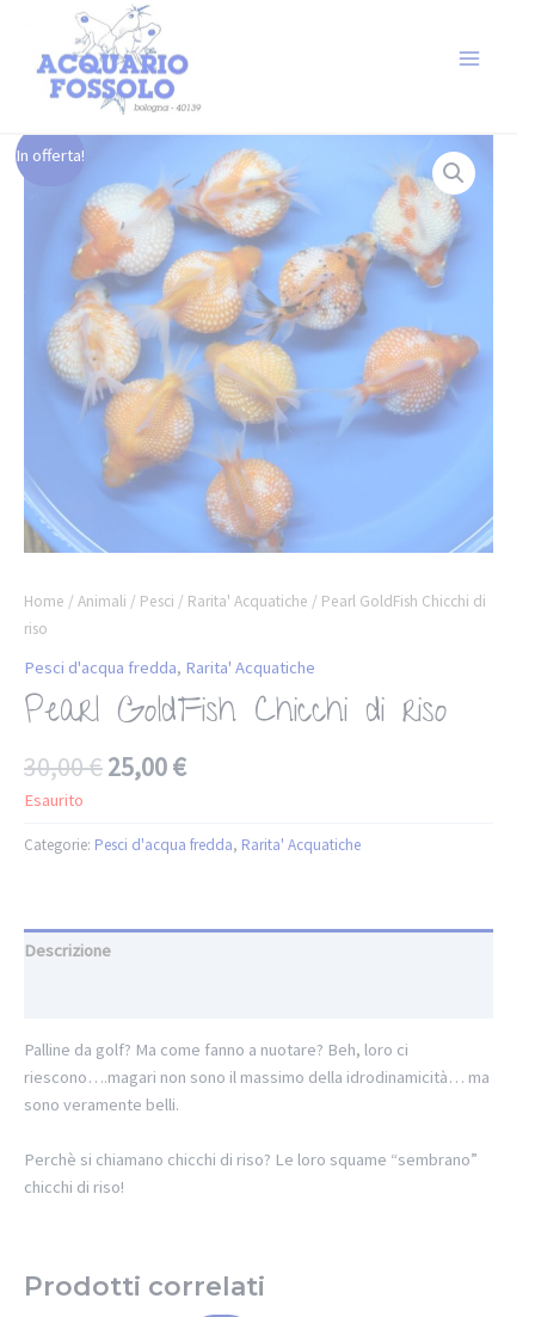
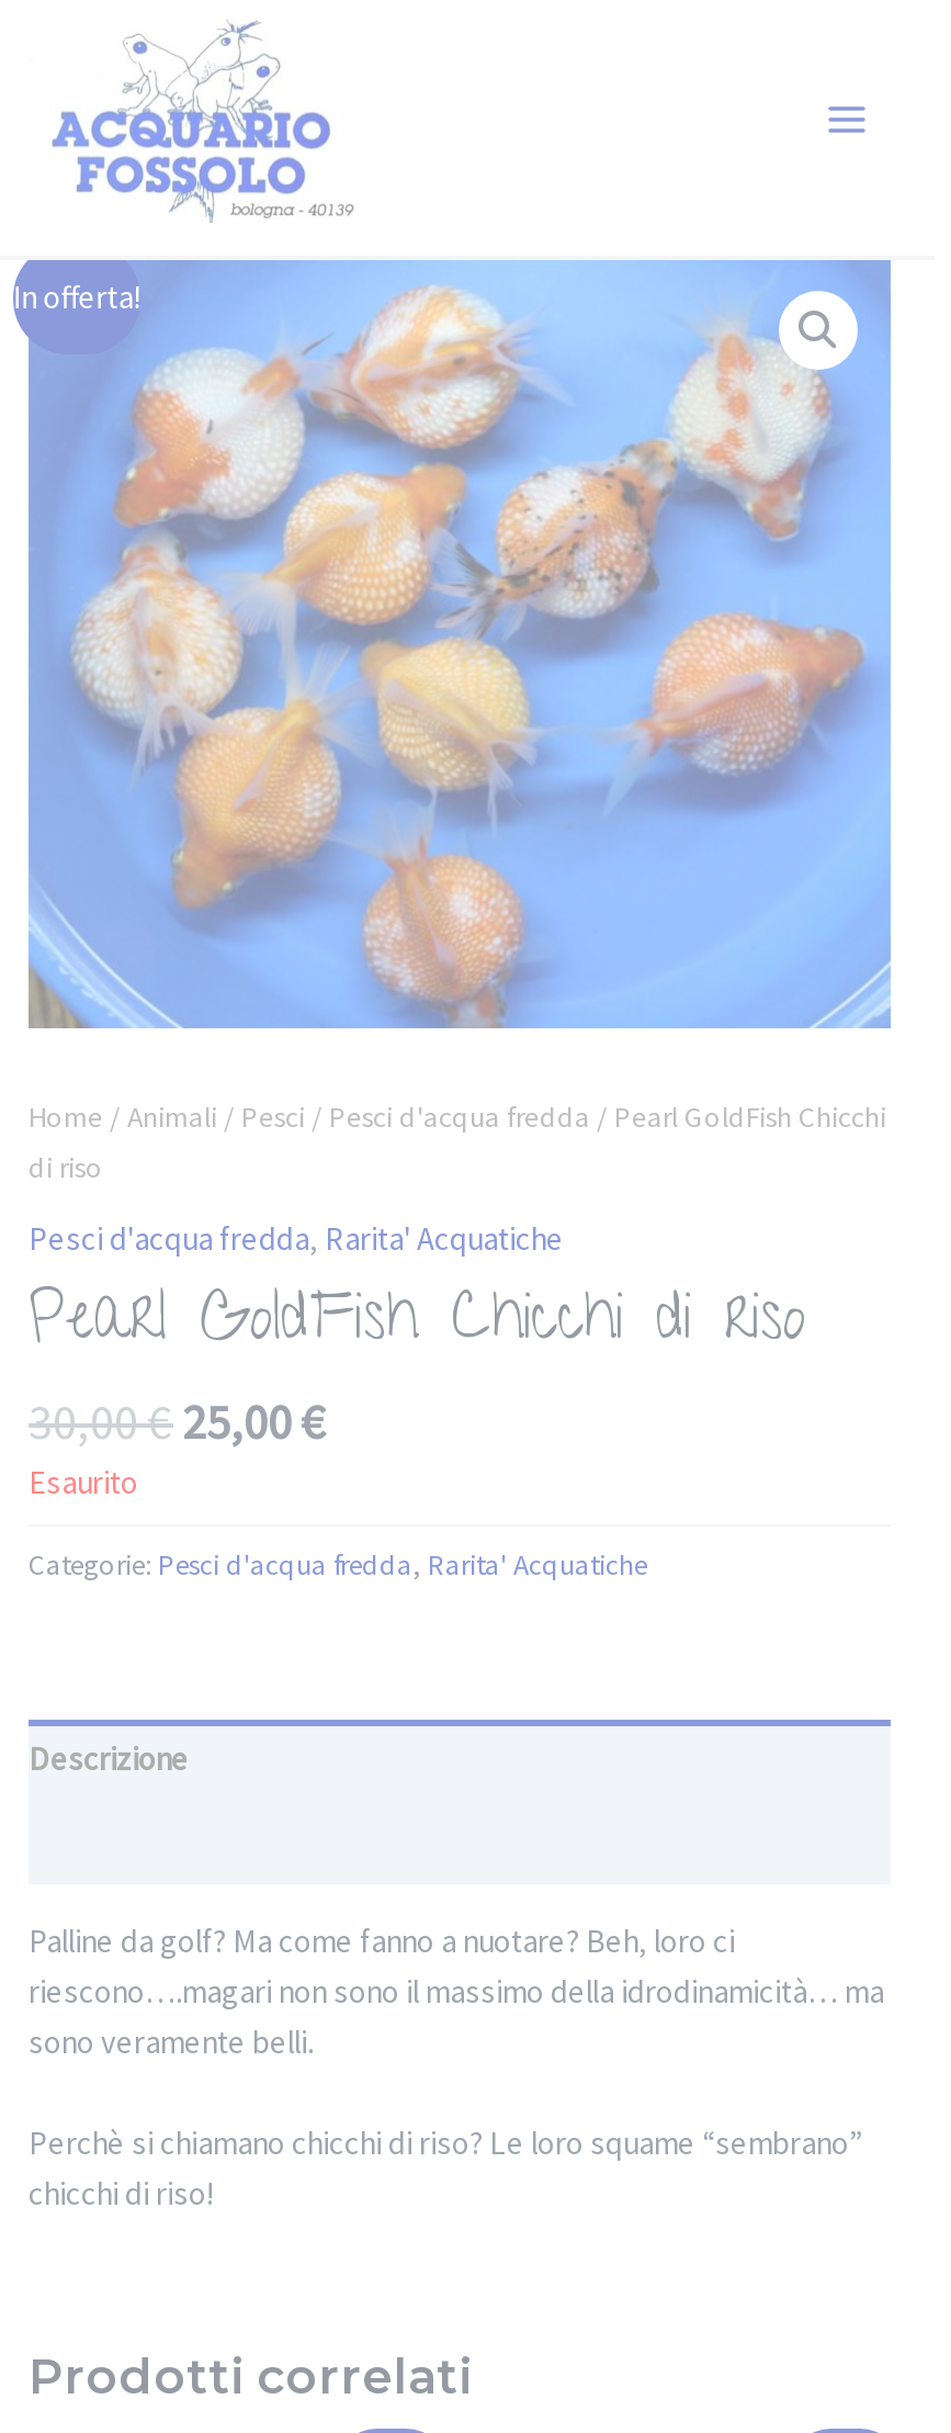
- Home / Animali / Pesci / Rarita' Acquatiche / Pearl GoldFish Chicchi di
- riso
+ Home / Animali / Pesci / Pesci d'acqua fredda / Pearl GoldFish Chicchi
+ di riso
